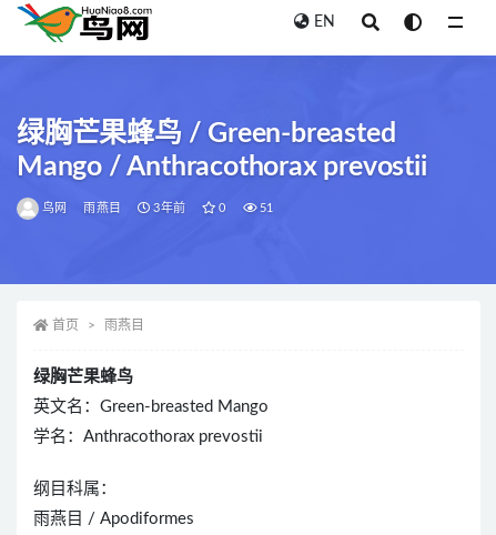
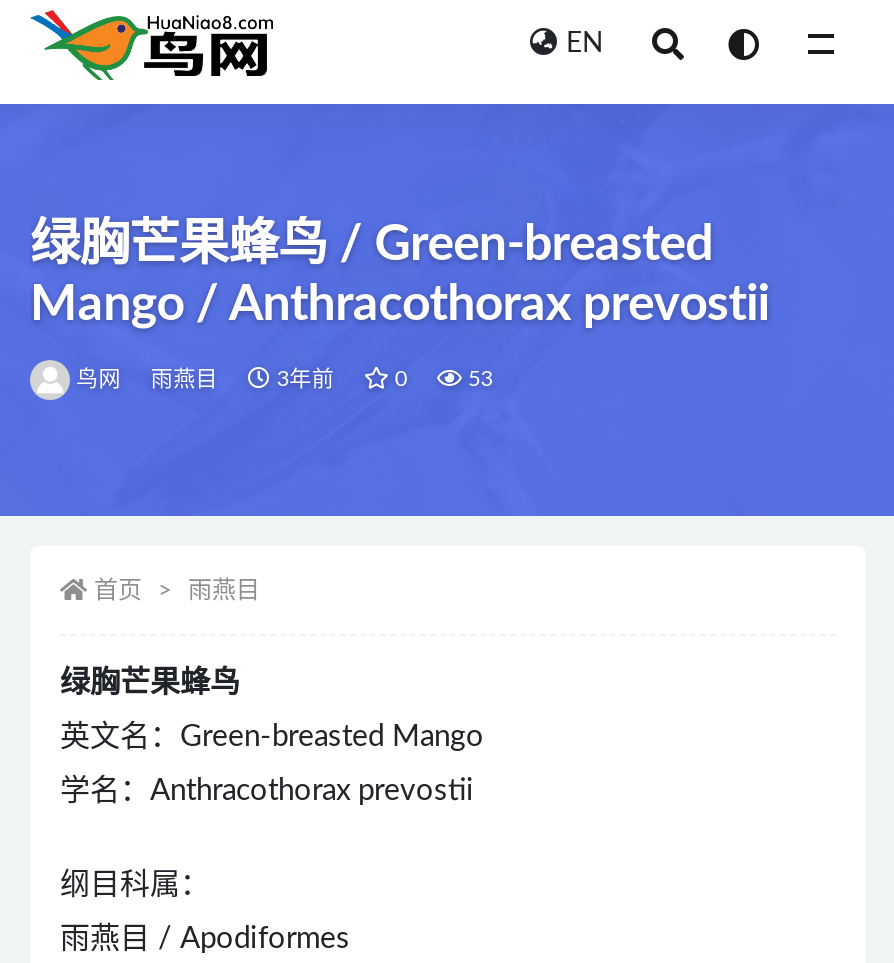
- 51
+ 53
